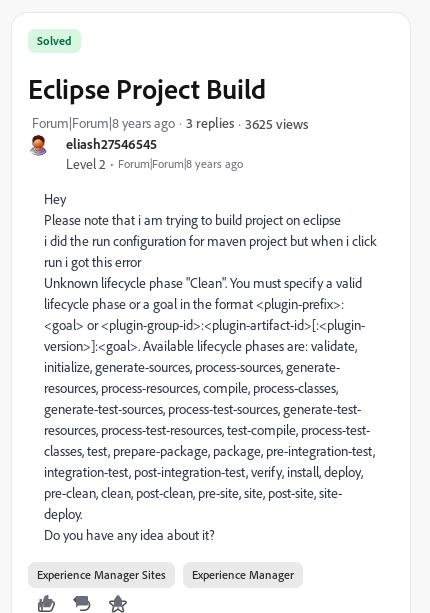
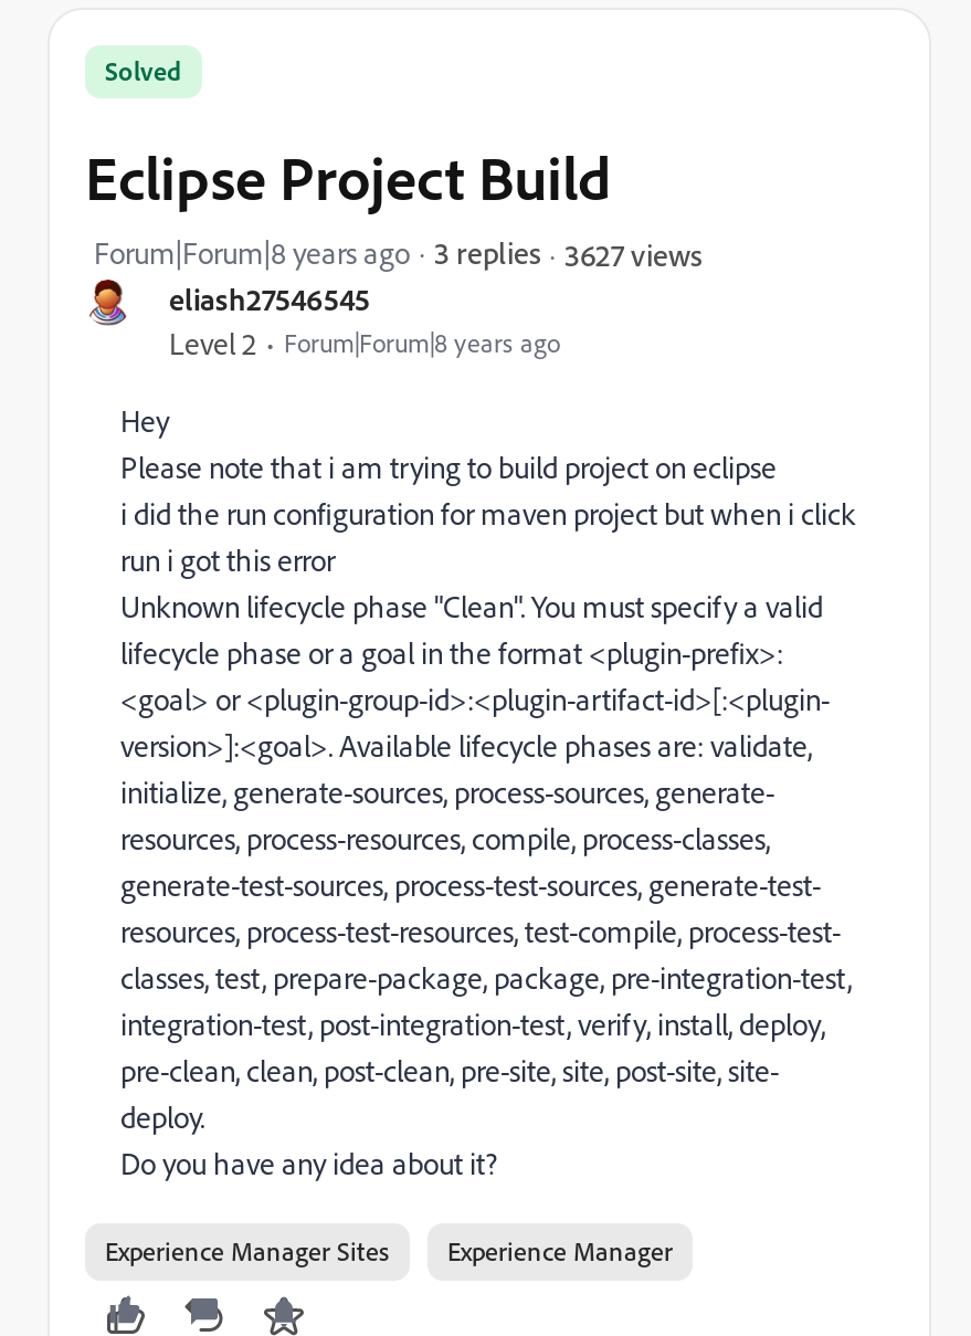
- 3625 views
+ 3627 views
